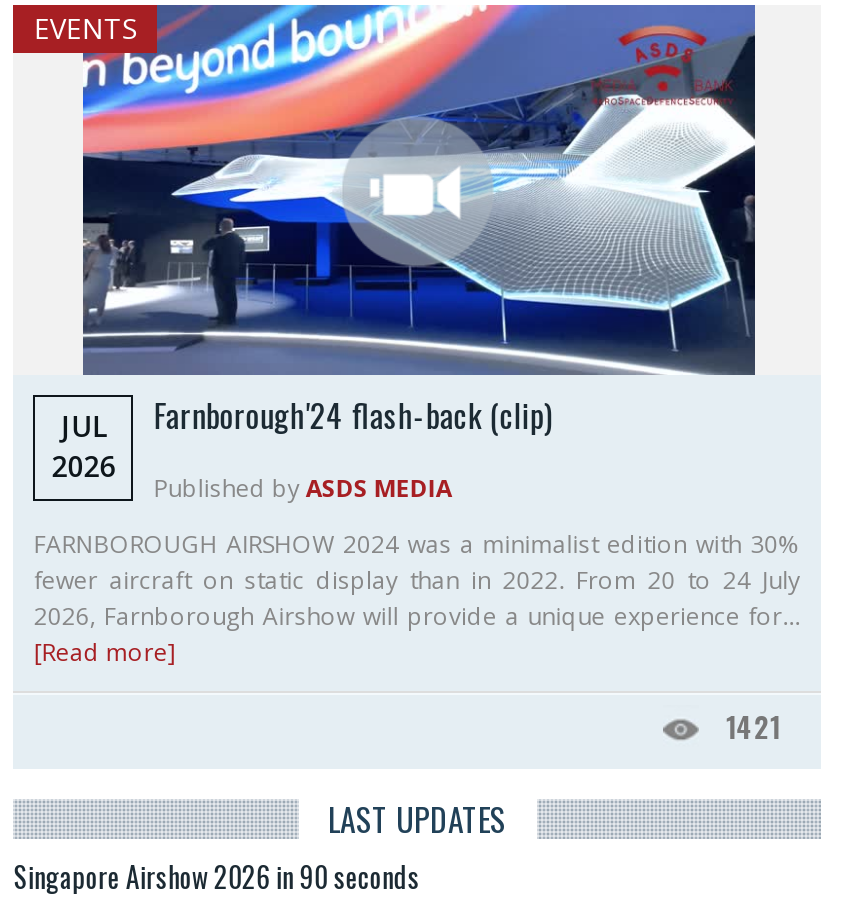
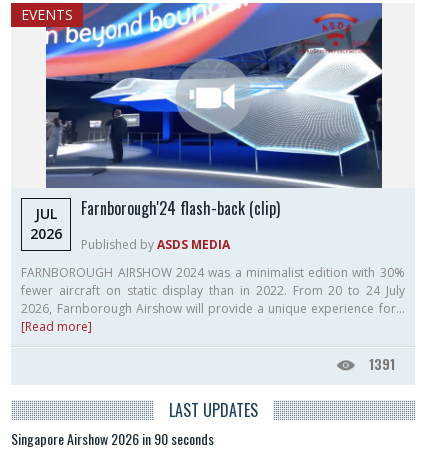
- 1421
+ 1391
